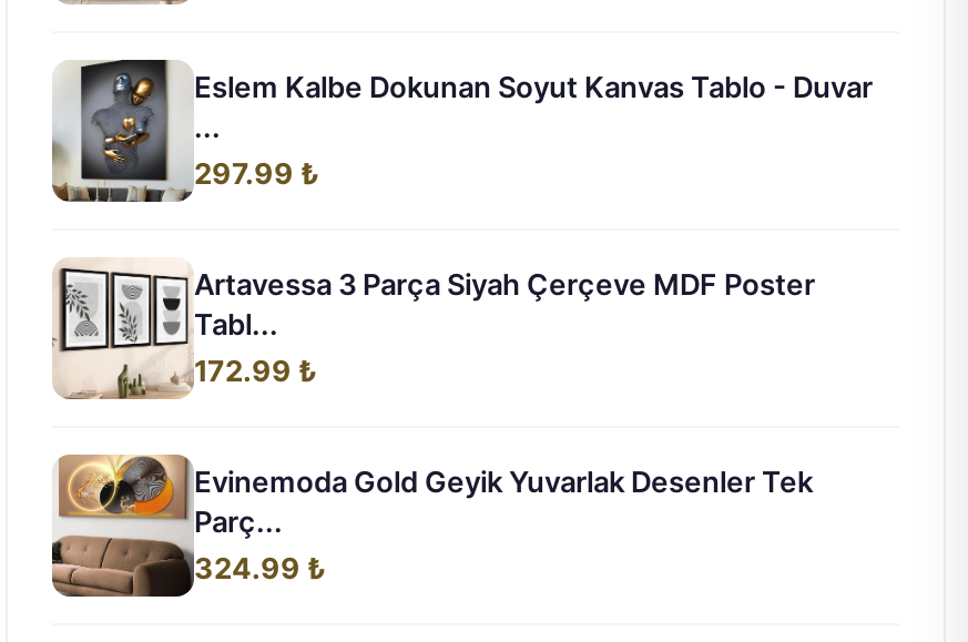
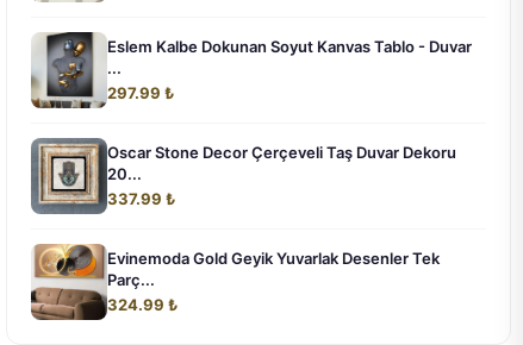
- [image]
- Artavessa 3 Parça Siyah Çerçeve MDF Poster
- Tabl...
- 172.99 ₺
+ [image]
+ Oscar Stone Decor Çerçeveli Taş Duvar Dekoru
+ 20...
+ 337.99 ₺
